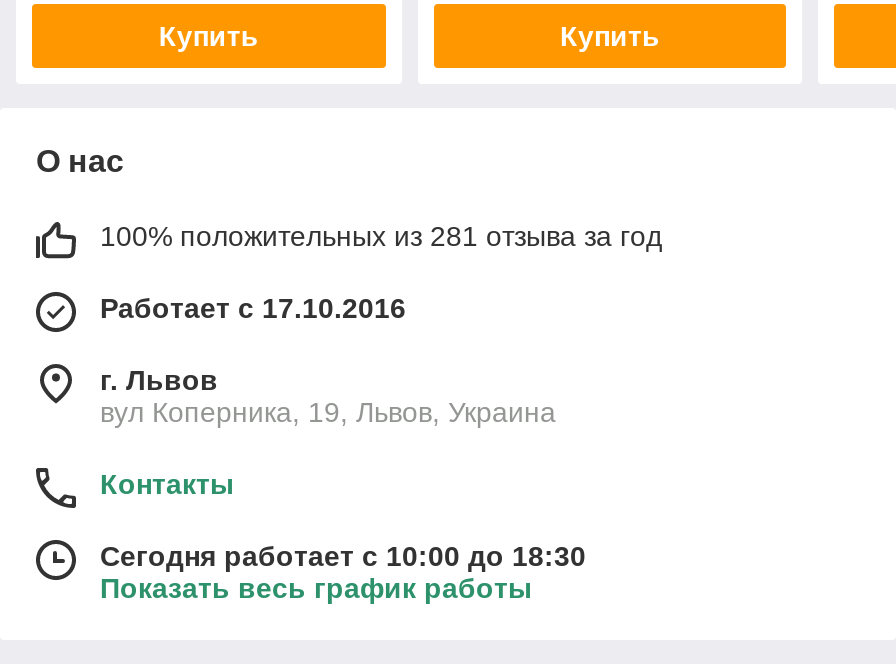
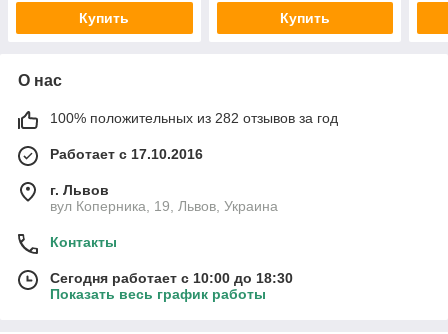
- 100% положительных из 281 отзыва за год
+ 100% положительных из 282 отзывов за год
